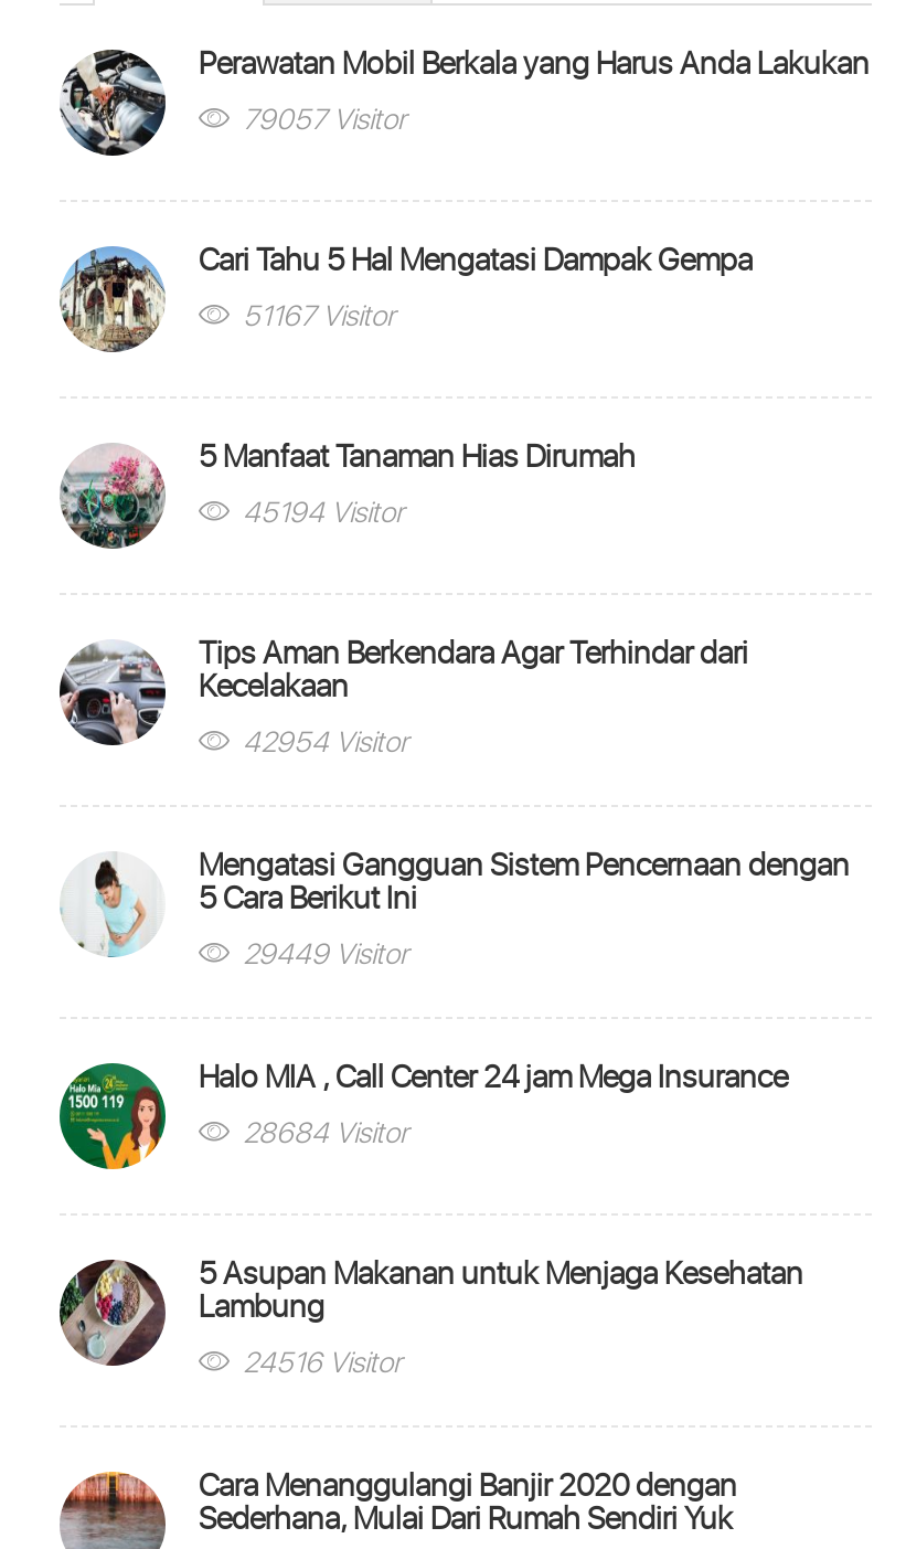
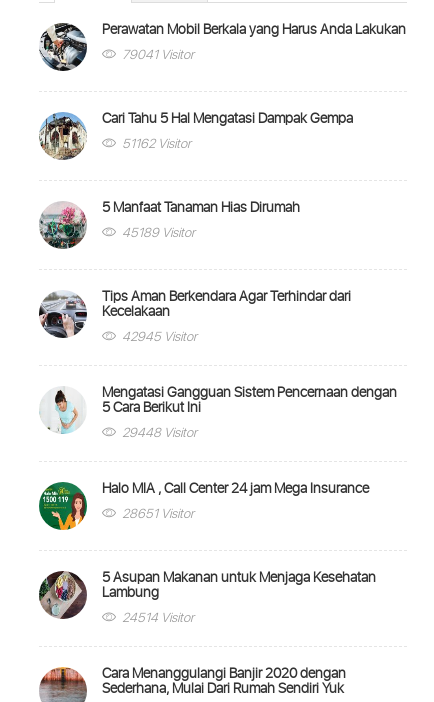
- 79057 Visitor
+ 79041 Visitor

- 51167 Visitor
+ 51162 Visitor

- 45194 Visitor
+ 45189 Visitor

- 42954 Visitor
+ 42945 Visitor

- 29449 Visitor
+ 29448 Visitor

- 28684 Visitor
+ 28651 Visitor

- 24516 Visitor
+ 24514 Visitor
